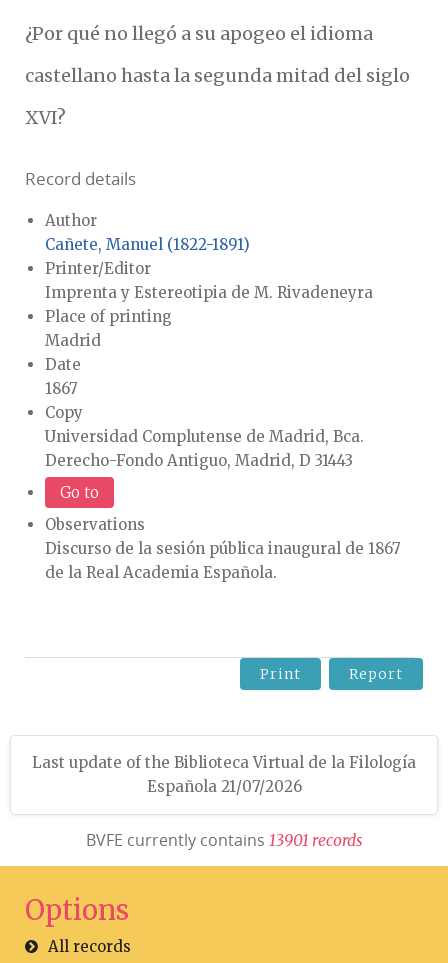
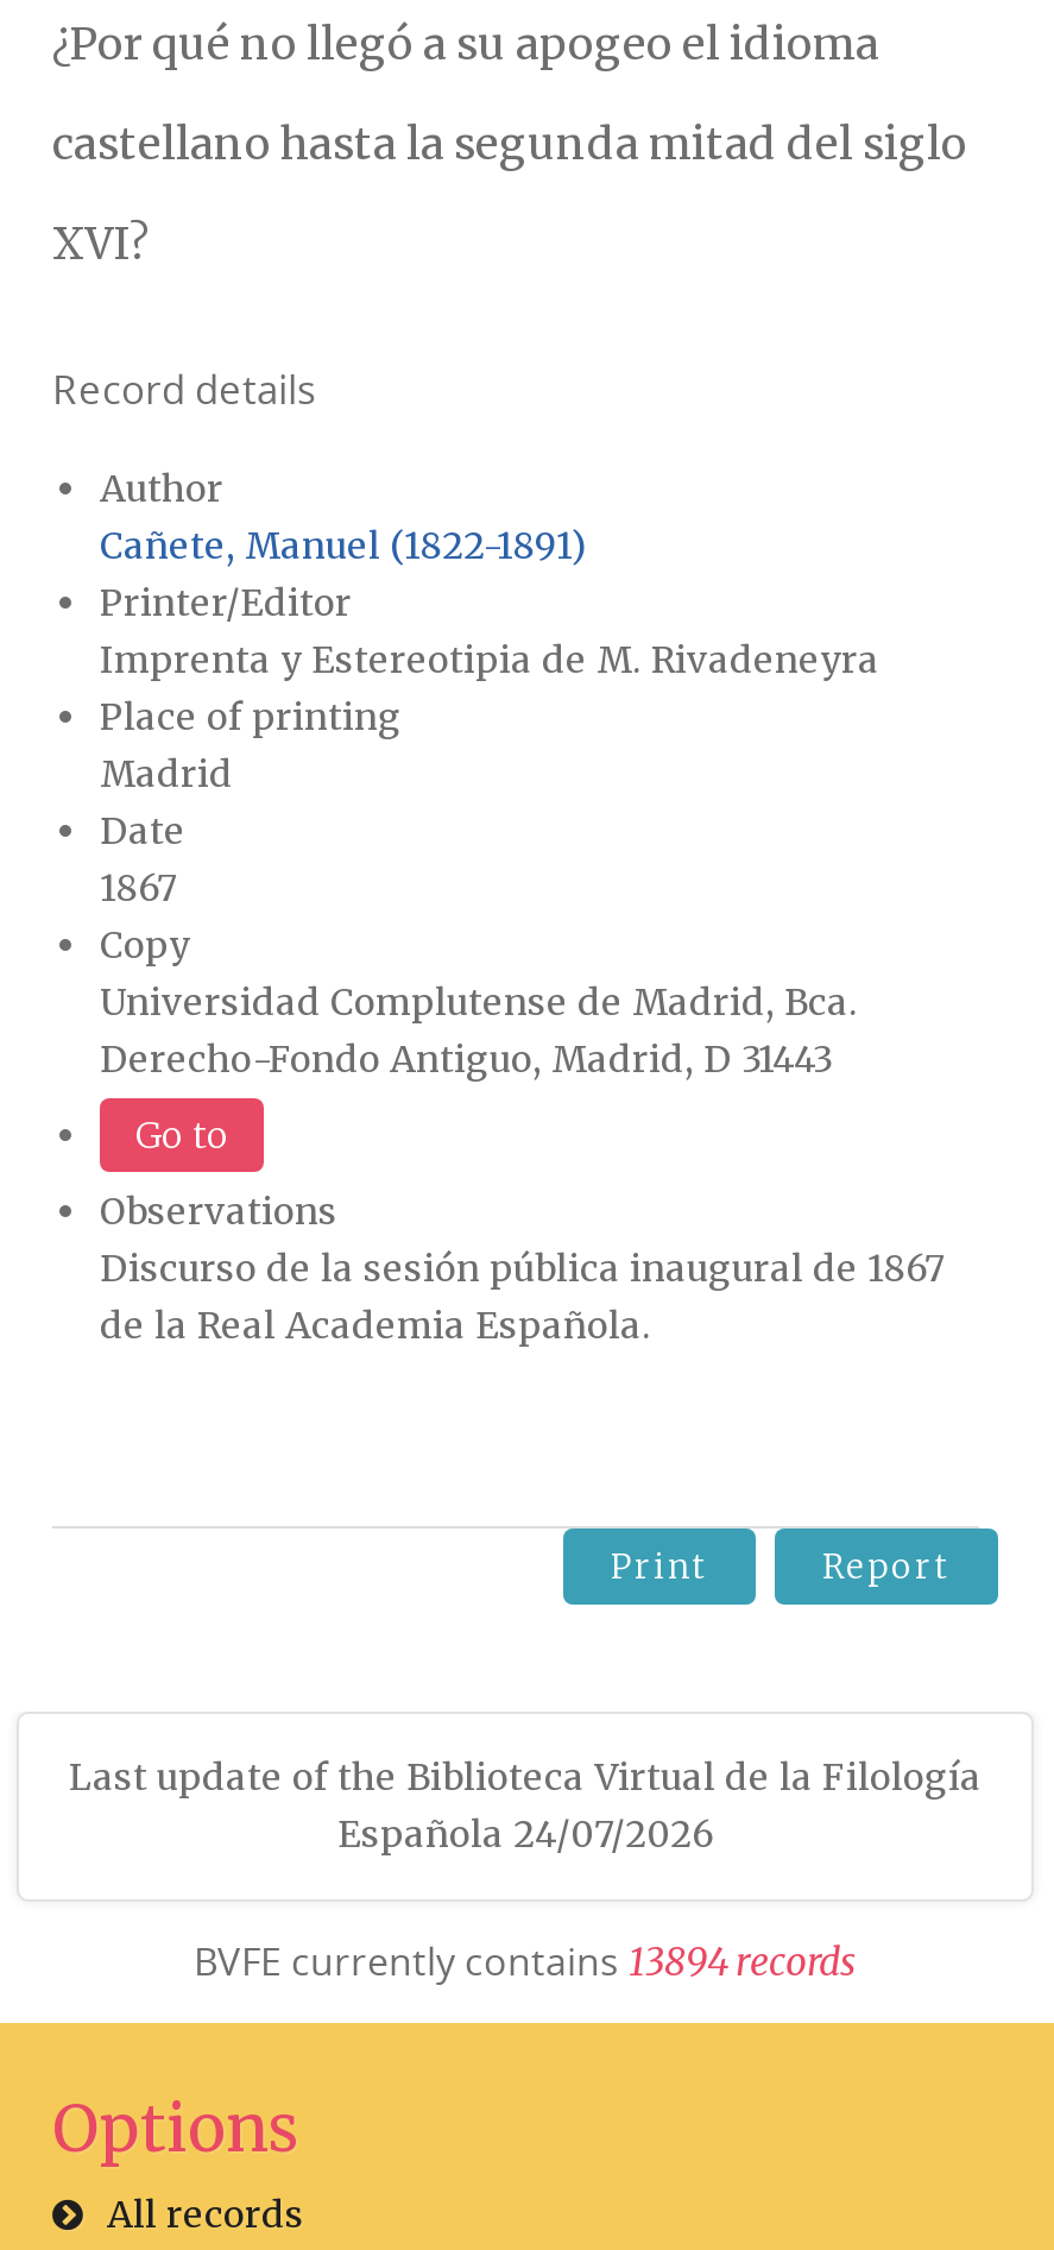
- Española 21/07/2026
+ Española 24/07/2026

- BVFE currently contains 13901 r ecords
+ BVFE currently contains 13894 r ecords
